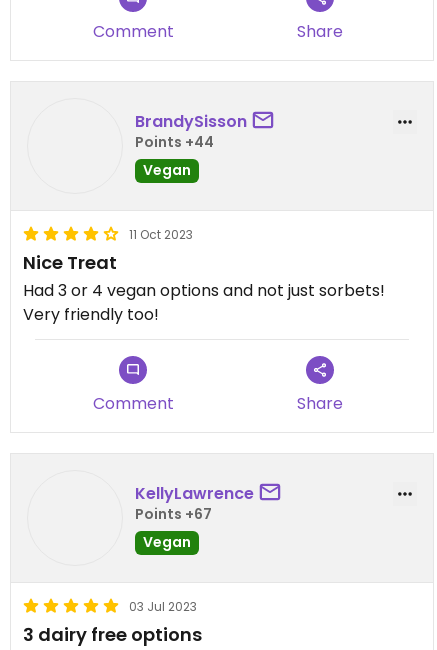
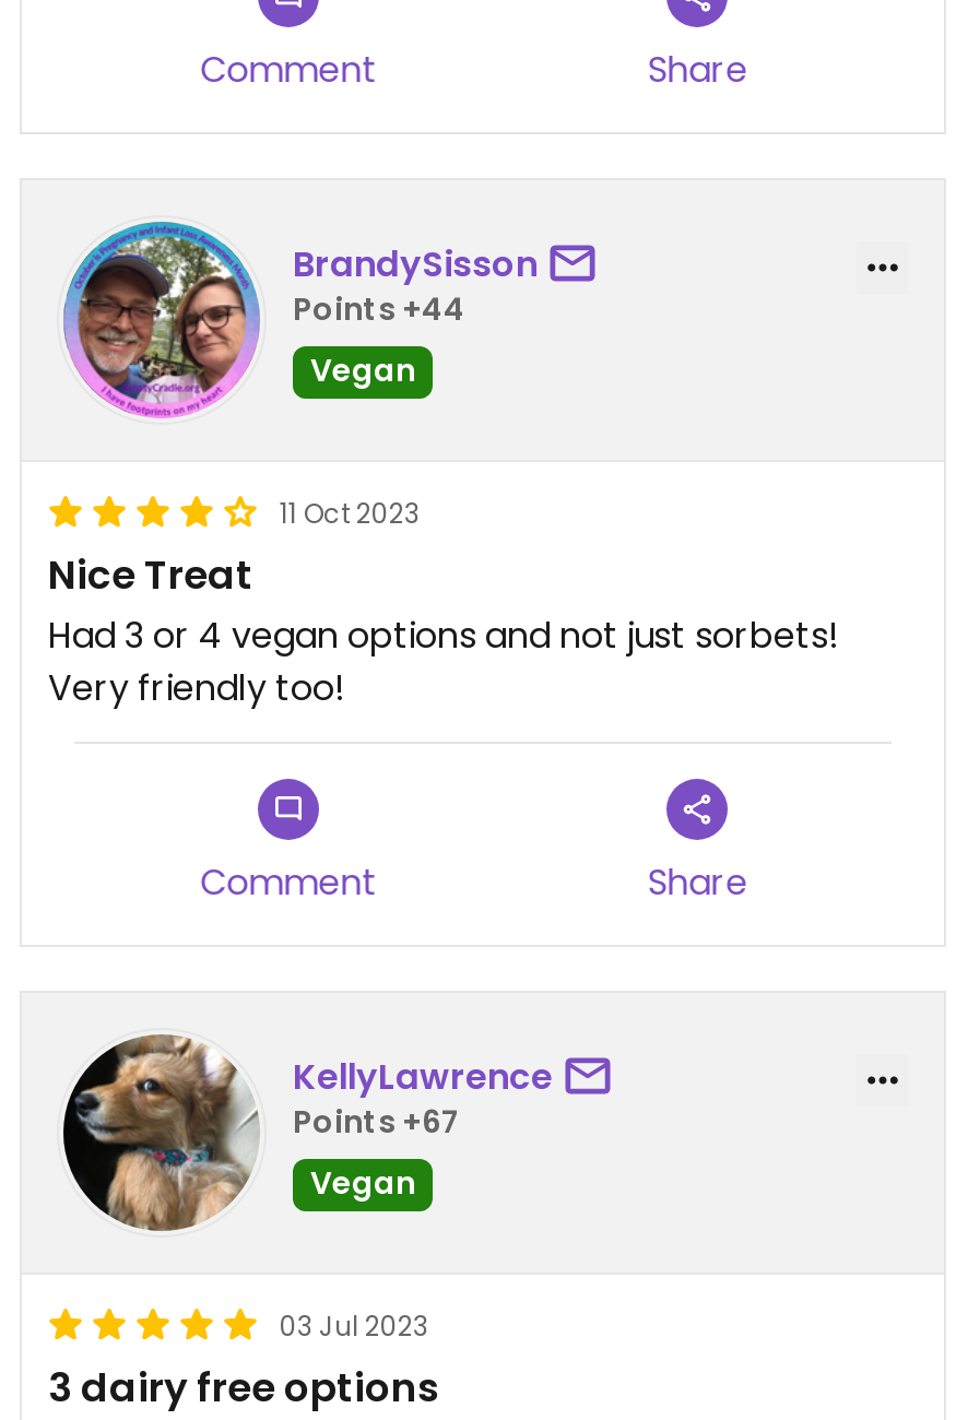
+ [image]

+ [image]
